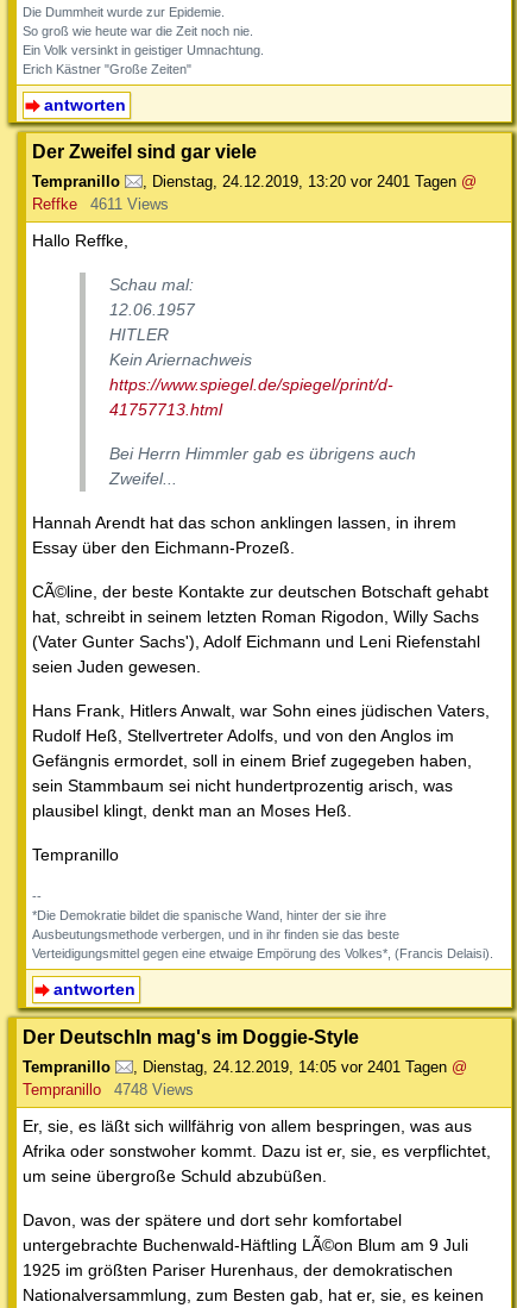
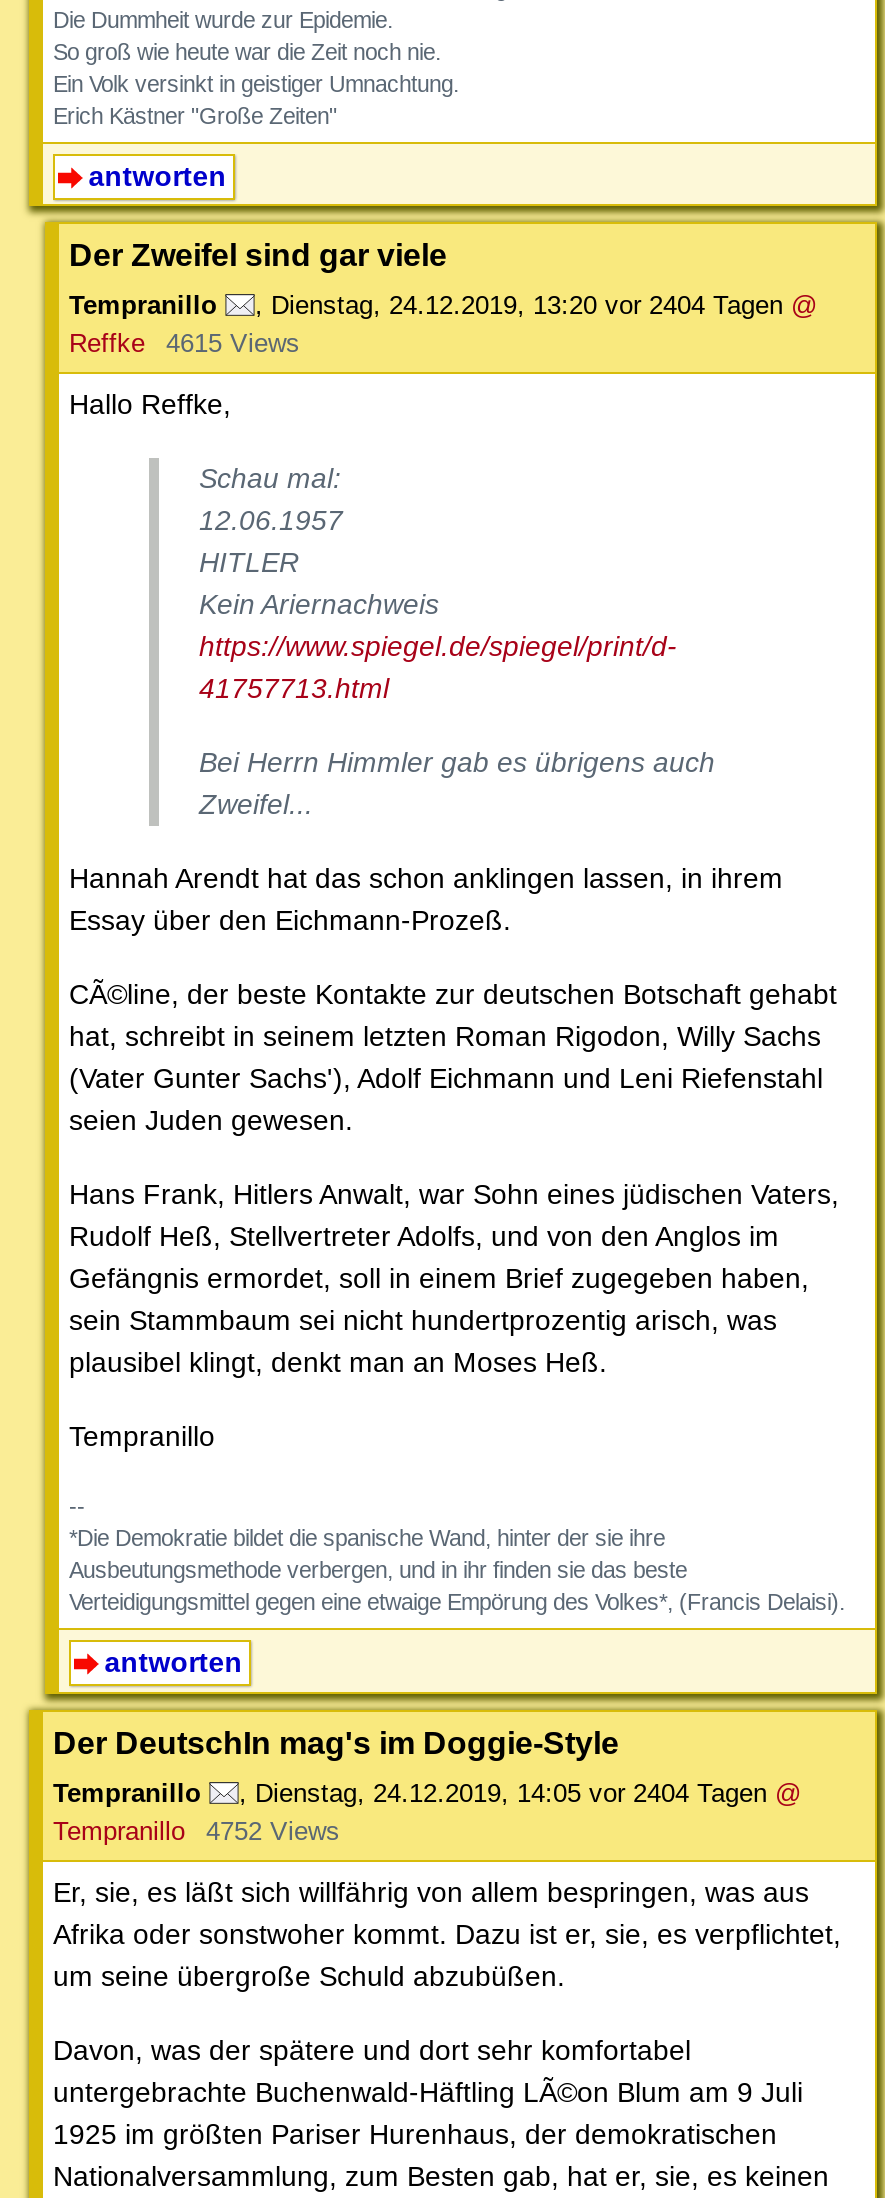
- , Dienstag, 24.12.2019, 13:20 vor 2401 Tagen @
+ , Dienstag, 24.12.2019, 13:20 vor 2404 Tagen @

- Reffke 4611 Views
+ Reffke 4615 Views

- , Dienstag, 24.12.2019, 14:05 vor 2401 Tagen @
+ , Dienstag, 24.12.2019, 14:05 vor 2404 Tagen @

- Tempranillo 4748 Views
+ Tempranillo 4752 Views
